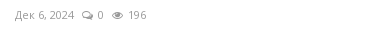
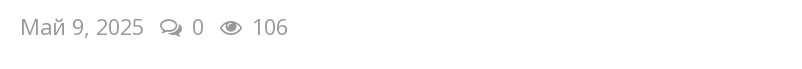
- Дек 6, 2024
+ Май 9, 2025

- 196
+ 106
